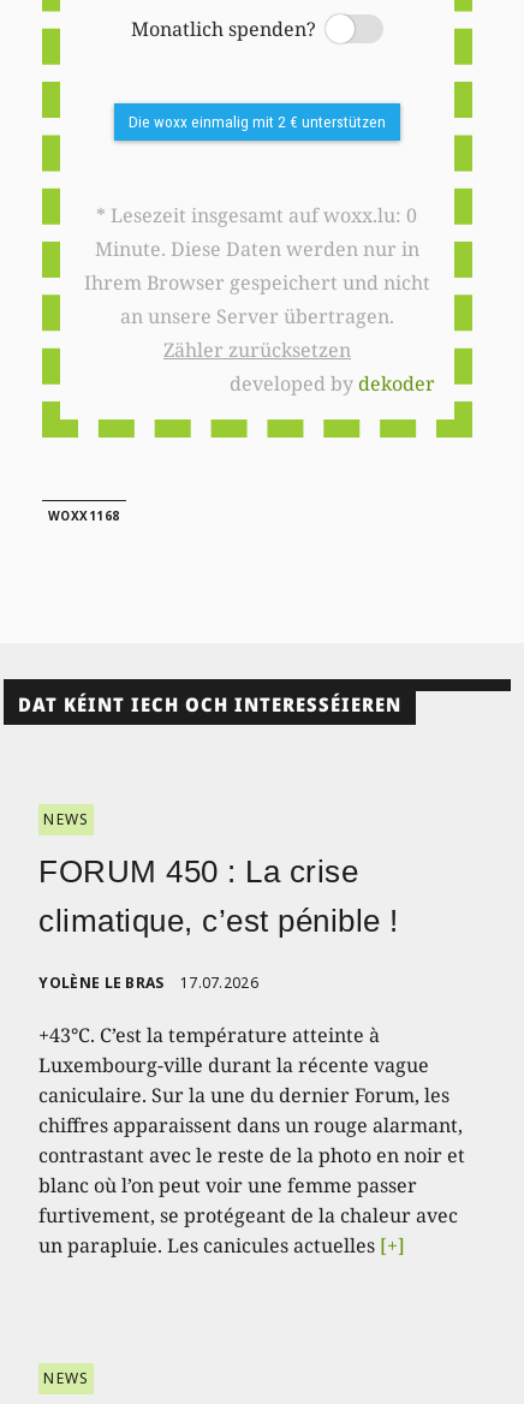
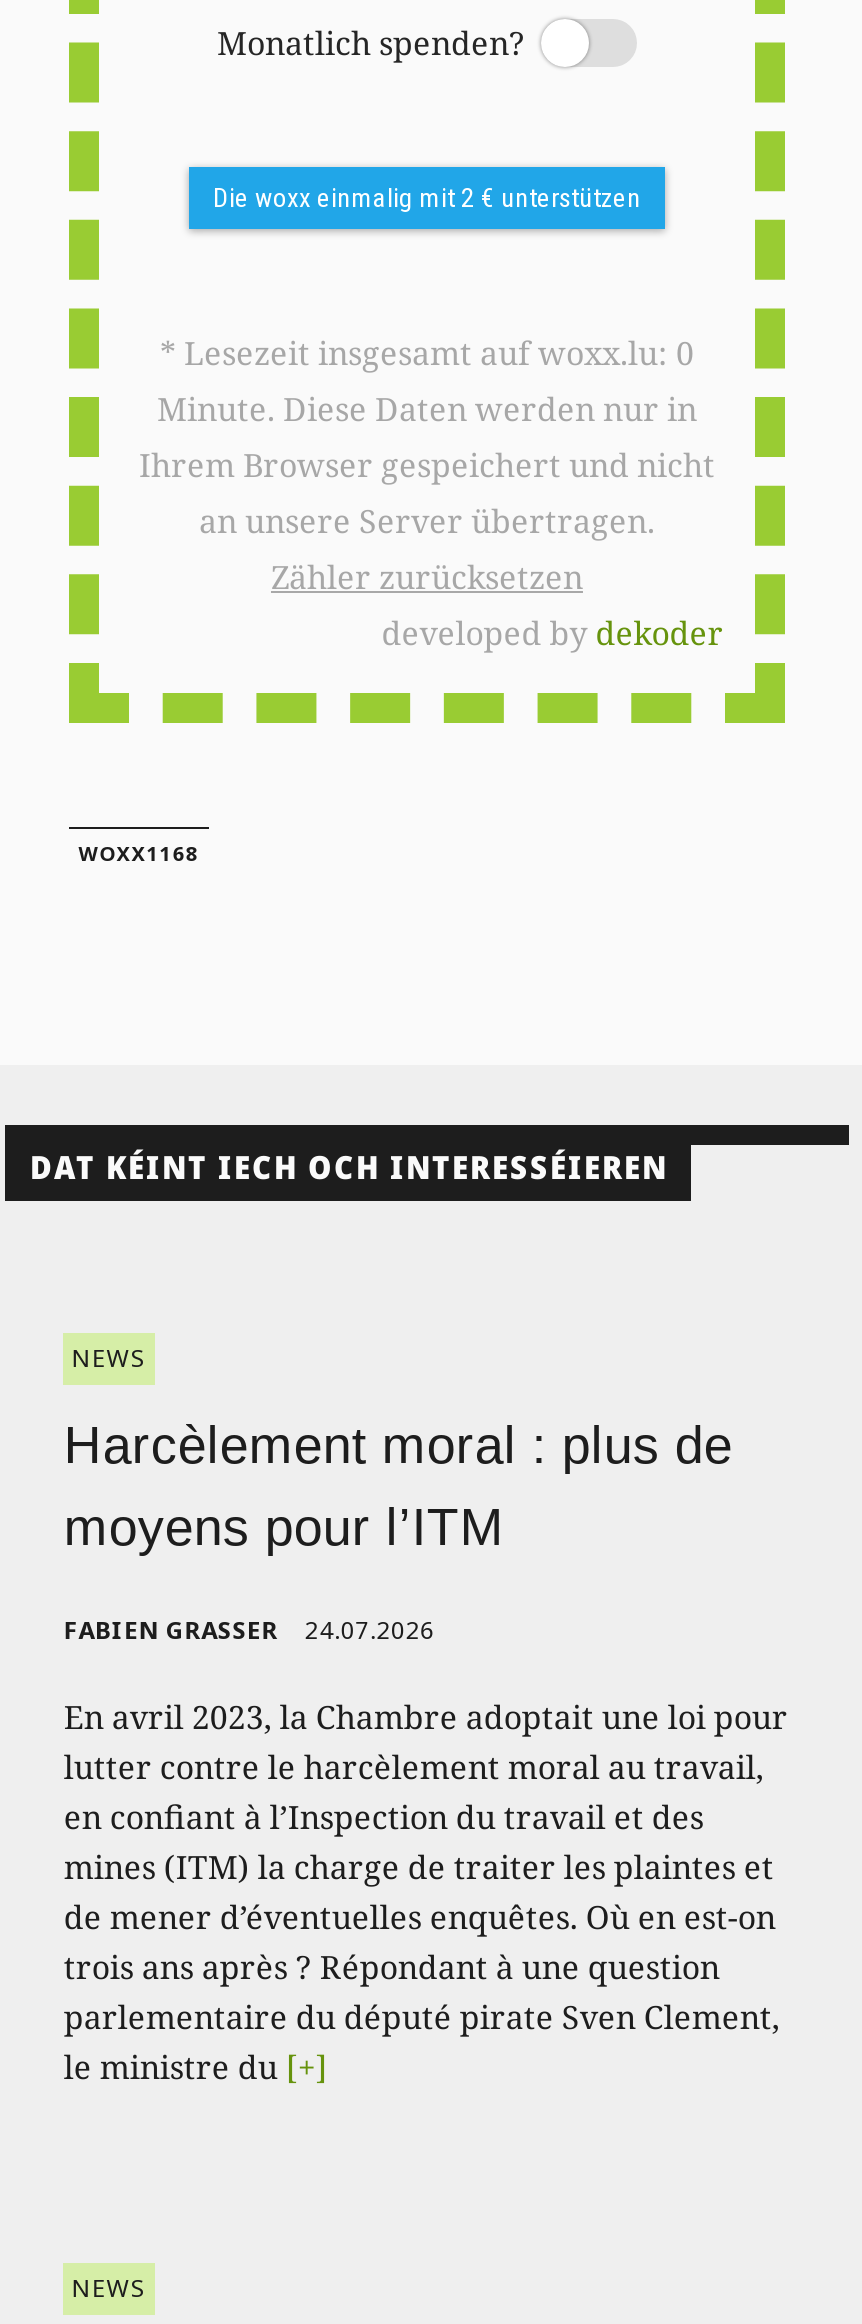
- FORUM 450 : La crise
- climatique, c’est pénible !
+ Harcèlement moral : plus de
+ moyens pour l’ITM

- YOLÈNE LE BRAS
- 17.07.2026
+ FABIEN GRASSER
+ 24.07.2026

- +43°C. C’est la température atteinte à
- Luxembourg-ville durant la récente vague
- caniculaire. Sur la une du dernier Forum, les
- chiffres apparaissent dans un rouge alarmant,
- contrastant avec le reste de la photo en noir et
- blanc où l’on peut voir une femme passer
- furtivement, se protégeant de la chaleur avec
- un parapluie. Les canicules actuelles [+]
+ En avril 2023, la Chambre adoptait une loi pour
+ lutter contre le harcèlement moral au travail,
+ en confiant à l’Inspection du travail et des
+ mines (ITM) la charge de traiter les plaintes et
+ de mener d’éventuelles enquêtes. Où en est-on
+ trois ans après ? Répondant à une question
+ parlementaire du député pirate Sven Clement,
+ le ministre du [+]
